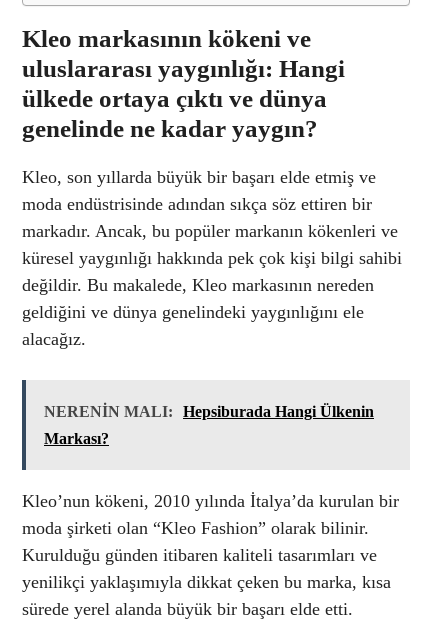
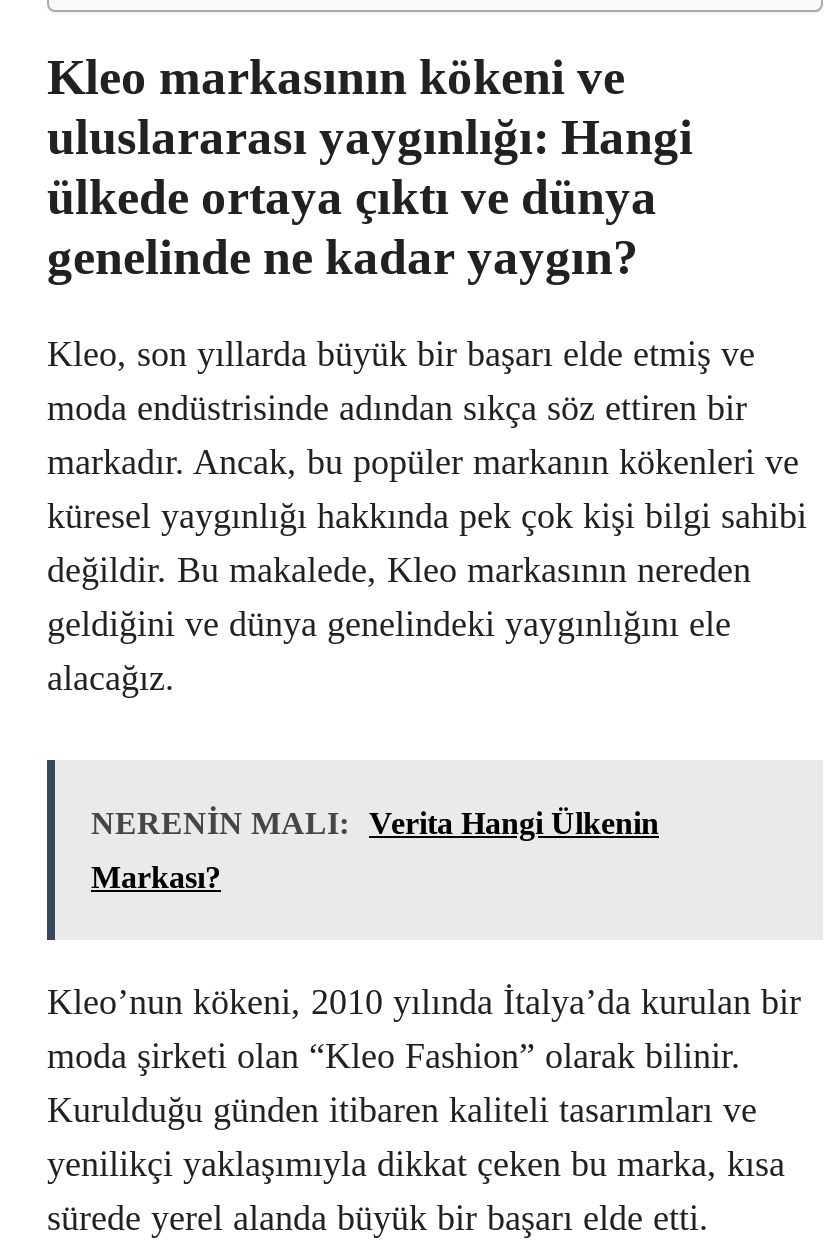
- NERENİN MALI: Hepsiburada Hangi Ülkenin
+ NERENİN MALI: Verita Hangi Ülkenin
